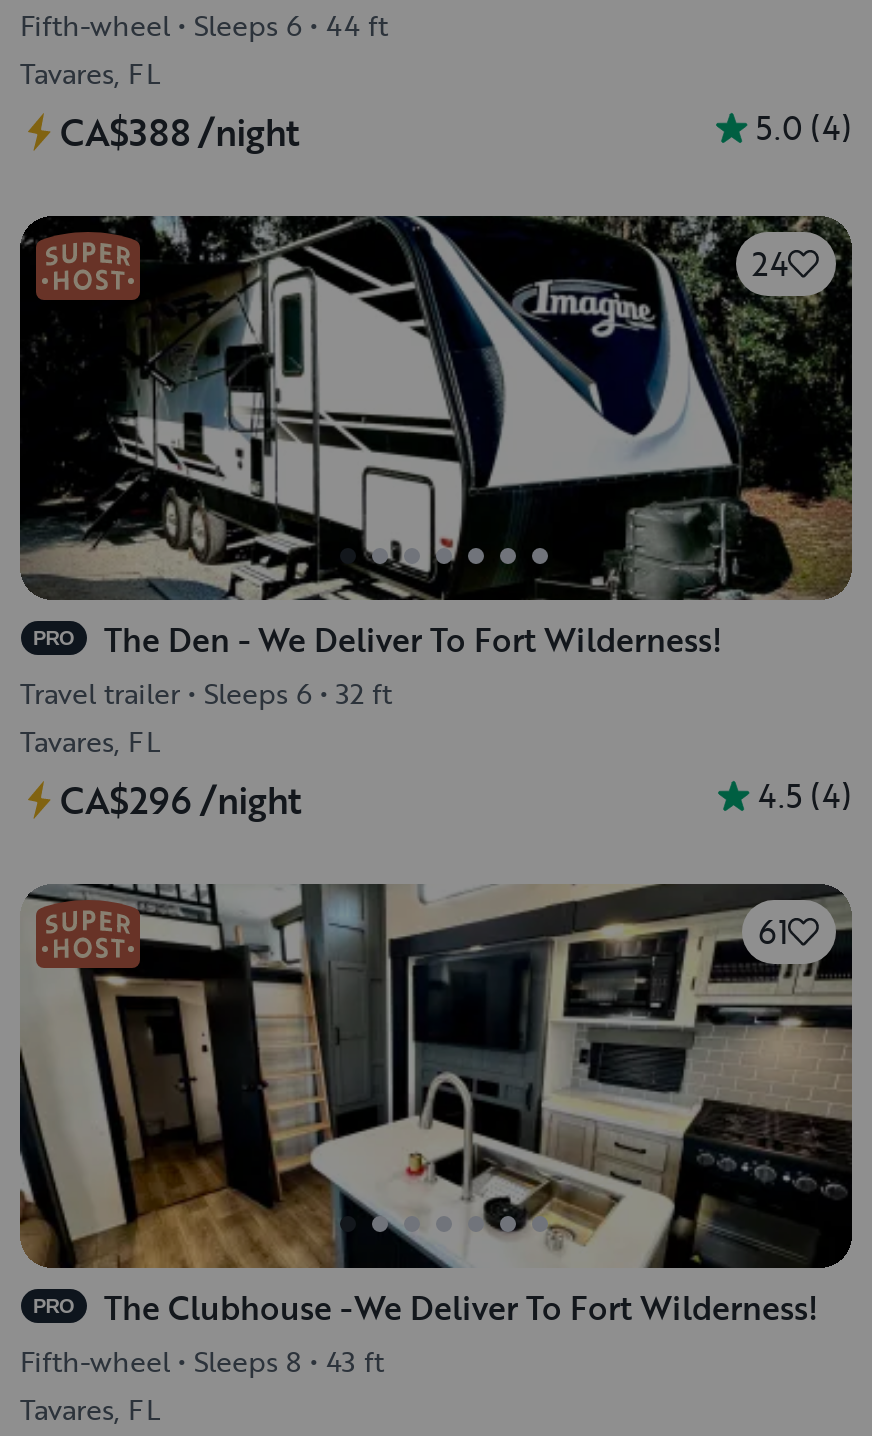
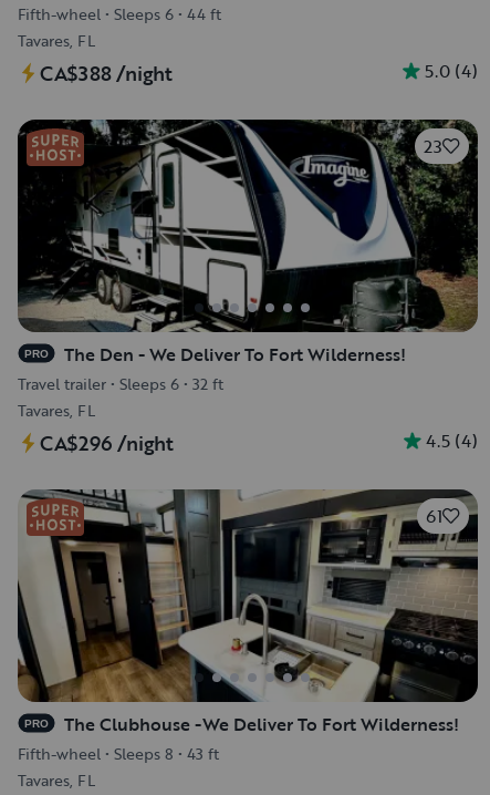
- 24
+ 23
